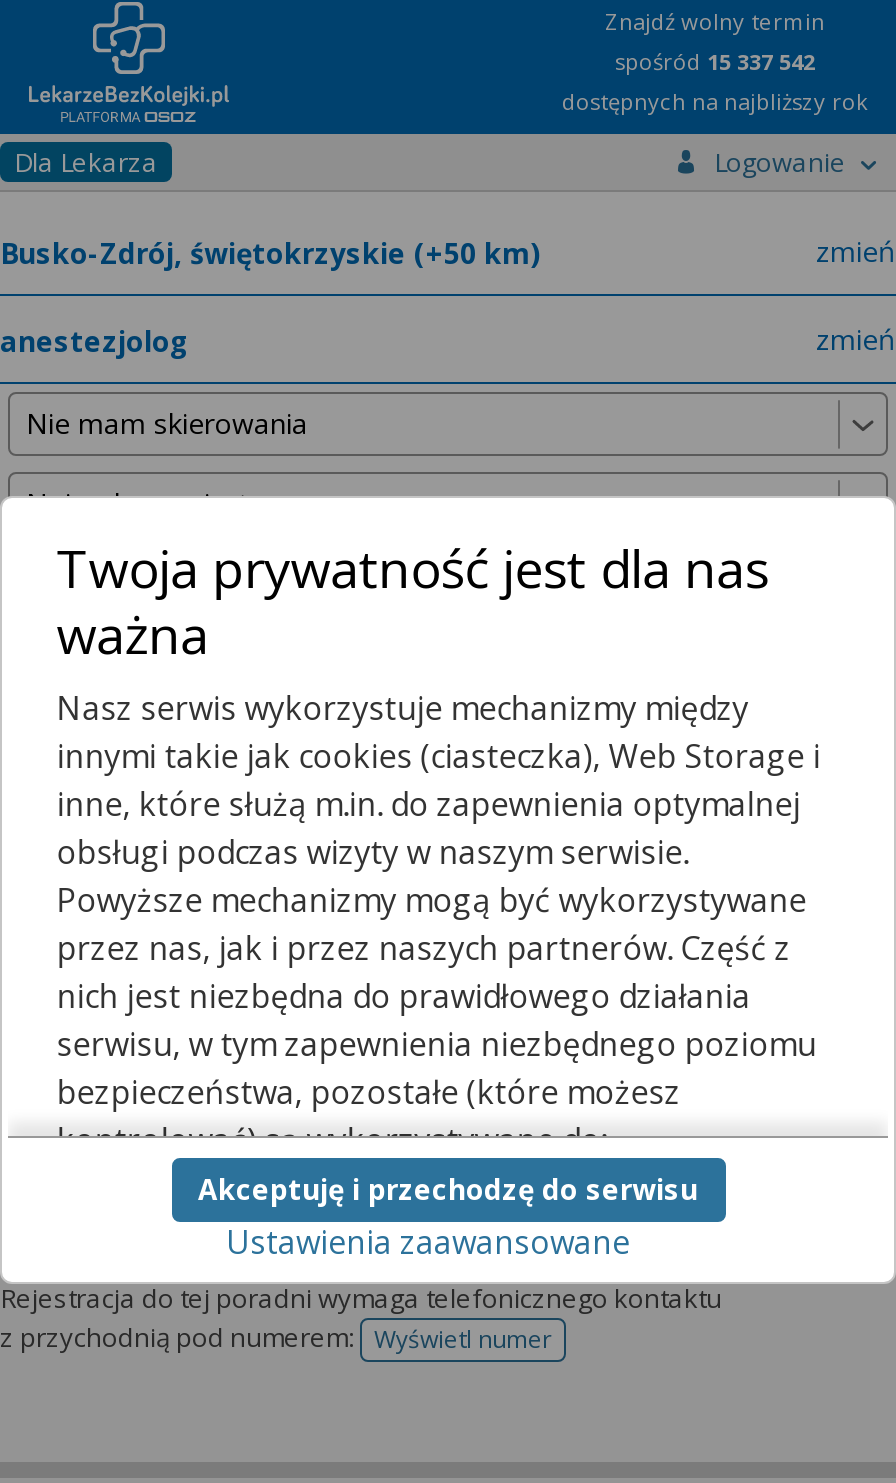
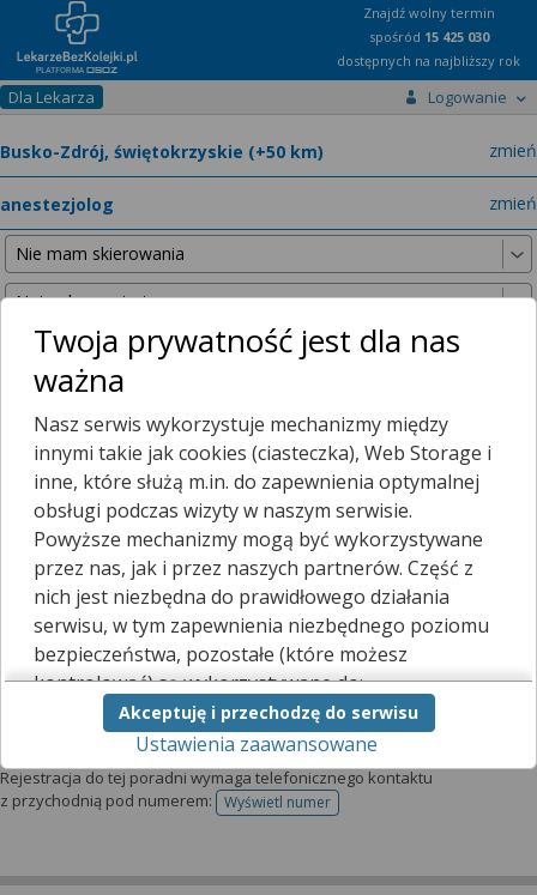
- spośród 15 337 542
+ spośród 15 425 030
